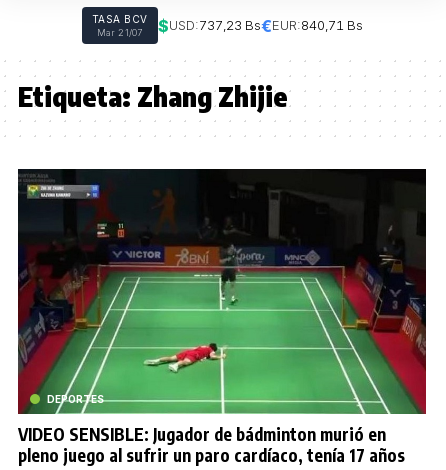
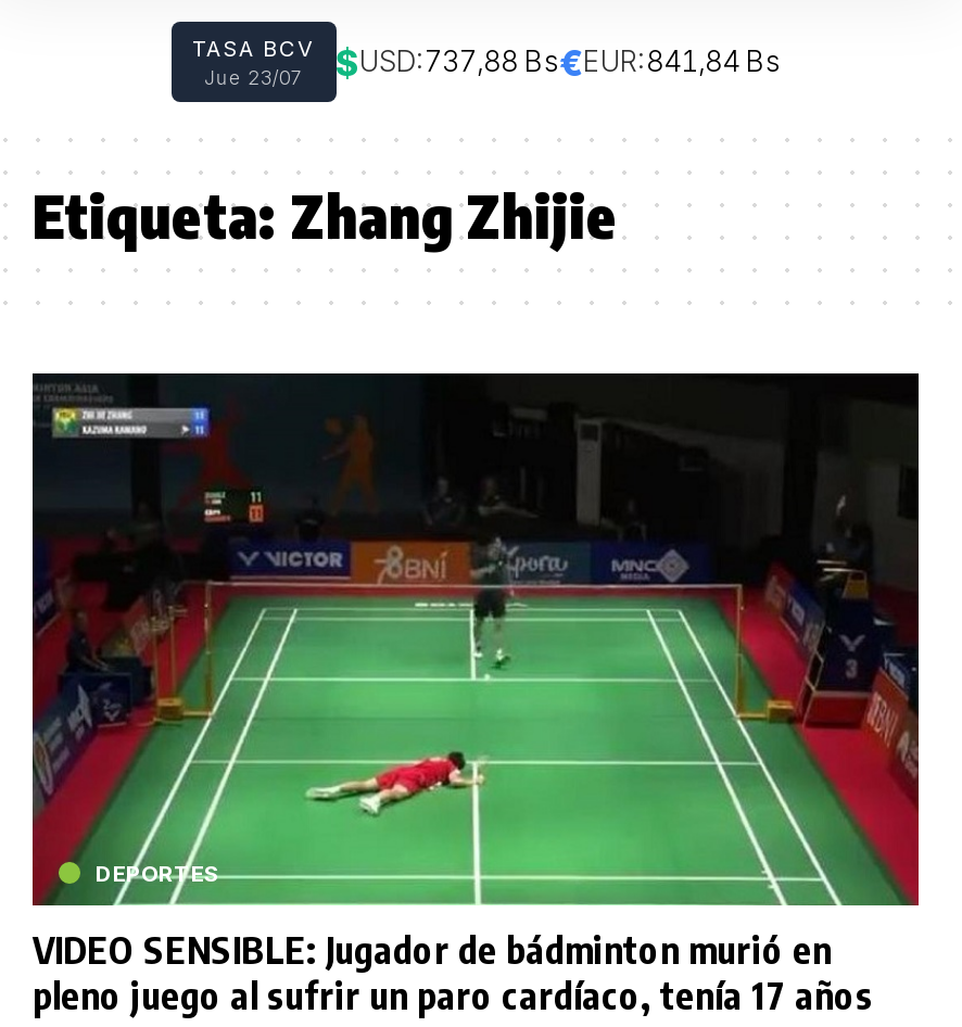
- Mar 21/07
- $USD:737,23 Bs€EUR:840,71 Bs
+ Jue 23/07
+ $USD:737,88 Bs€EUR:841,84 Bs
